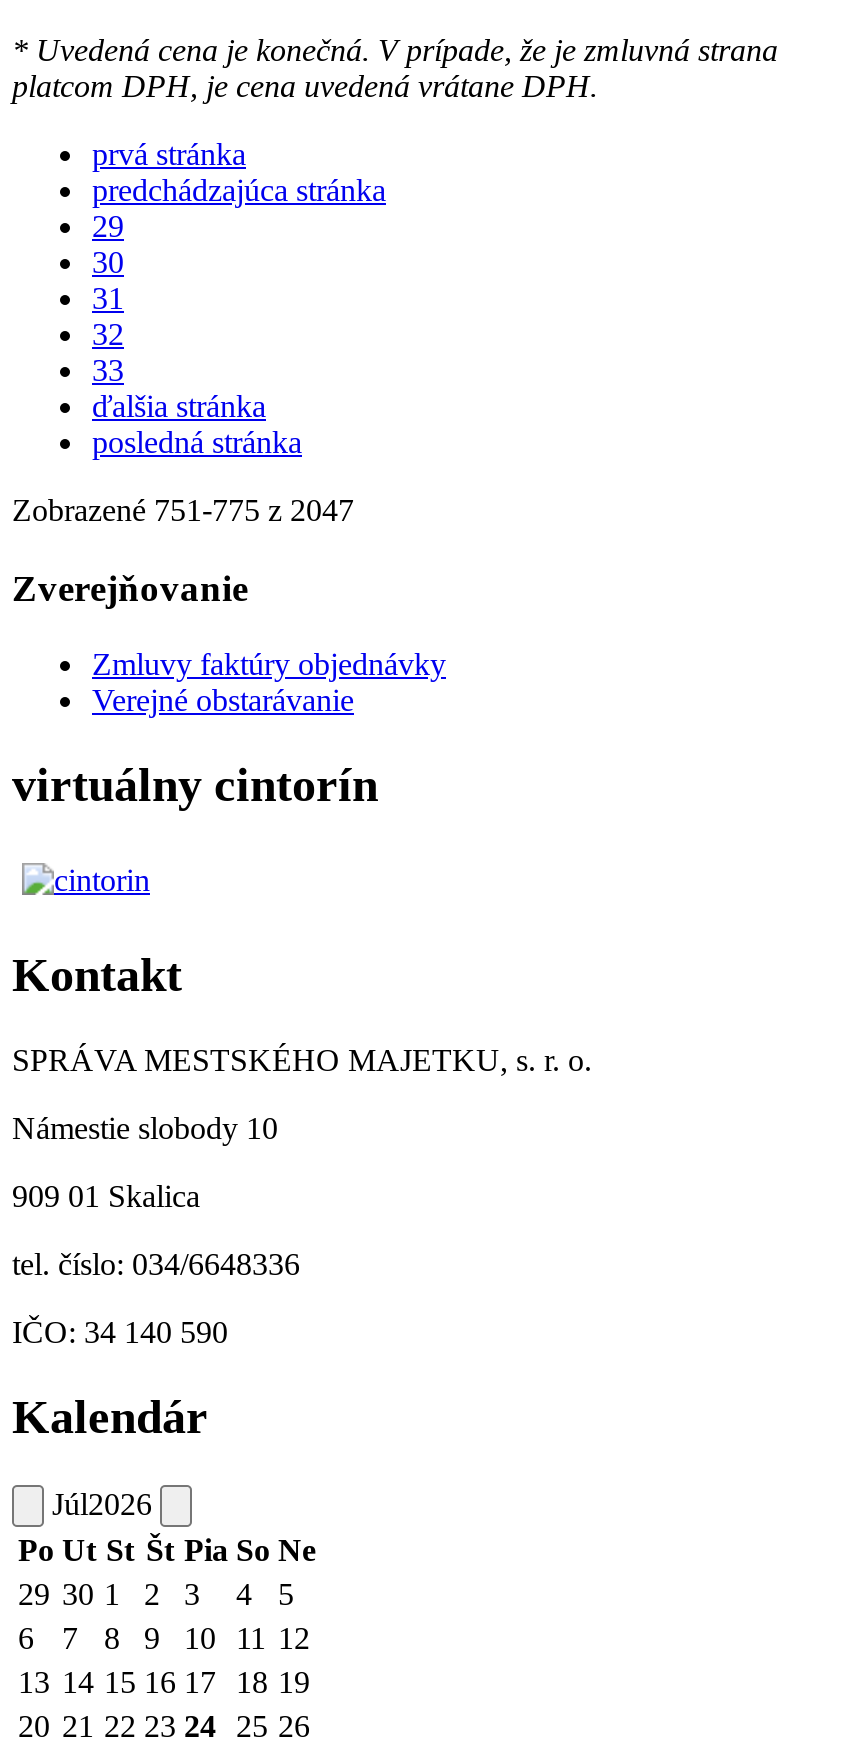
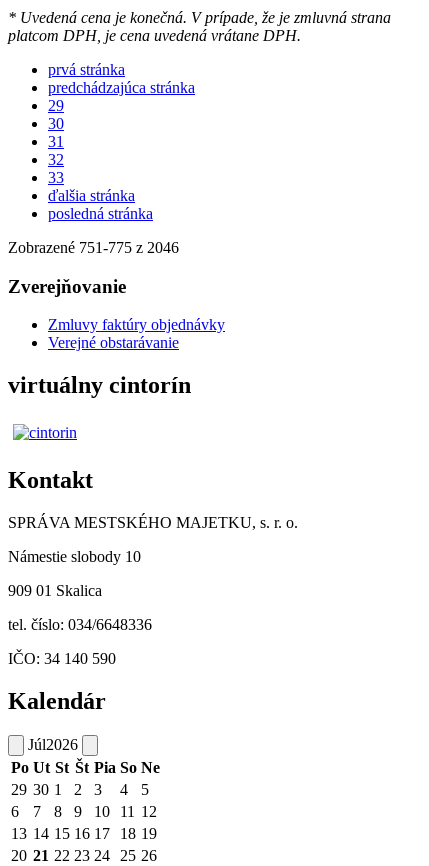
- Zobrazené 751 -775 z 2047
+ Zobrazené 751 -775 z 2046
